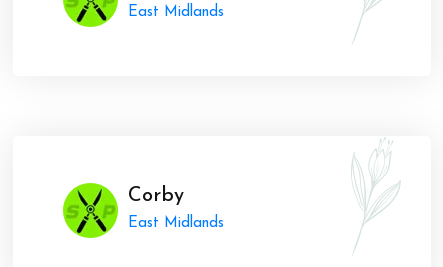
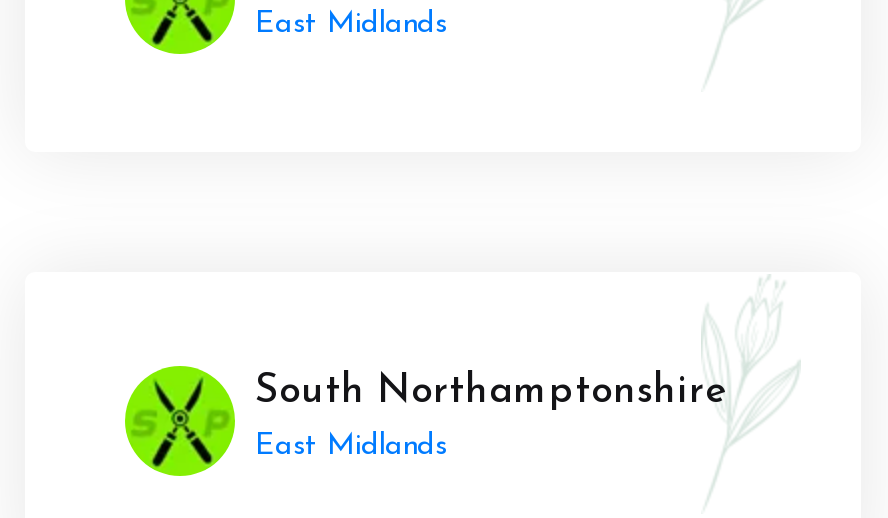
- Corby
+ South Northamptonshire
